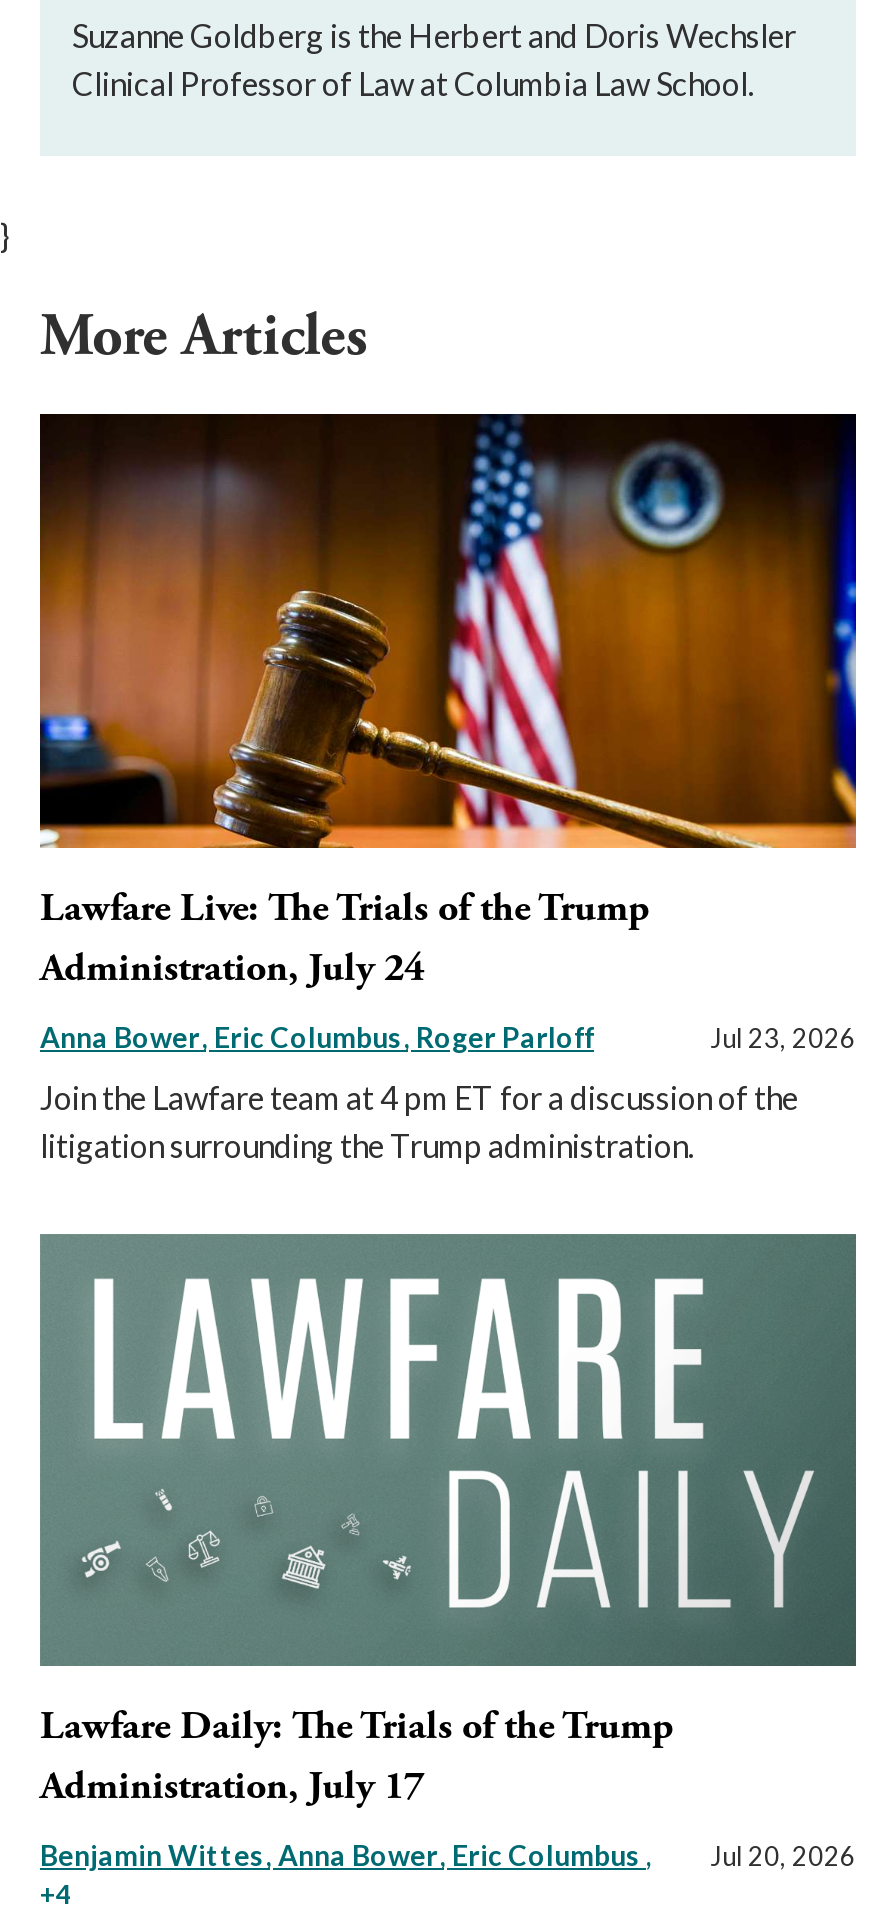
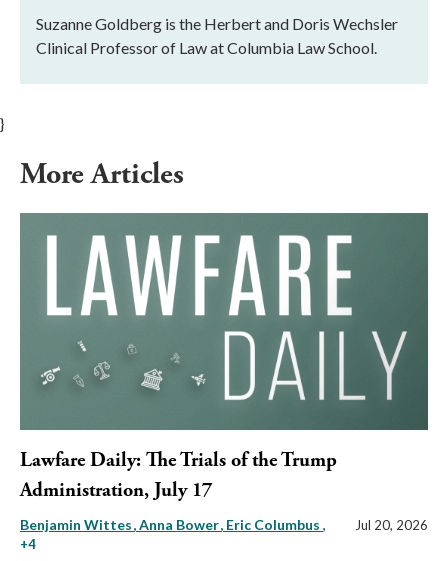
- [image]
- Lawfare Live: The Trials of the Trump
- Administration, July 24
- Anna Bower Eric Columbus Roger Parloff
- Jul 23, 2026
- Join the Lawfare team at 4 pm ET for a discussion of the
- litigation surrounding the Trump administration.
